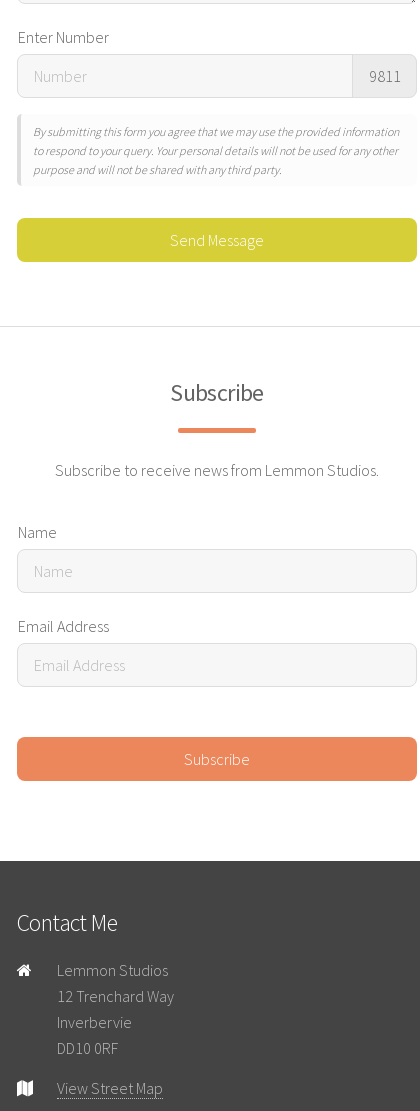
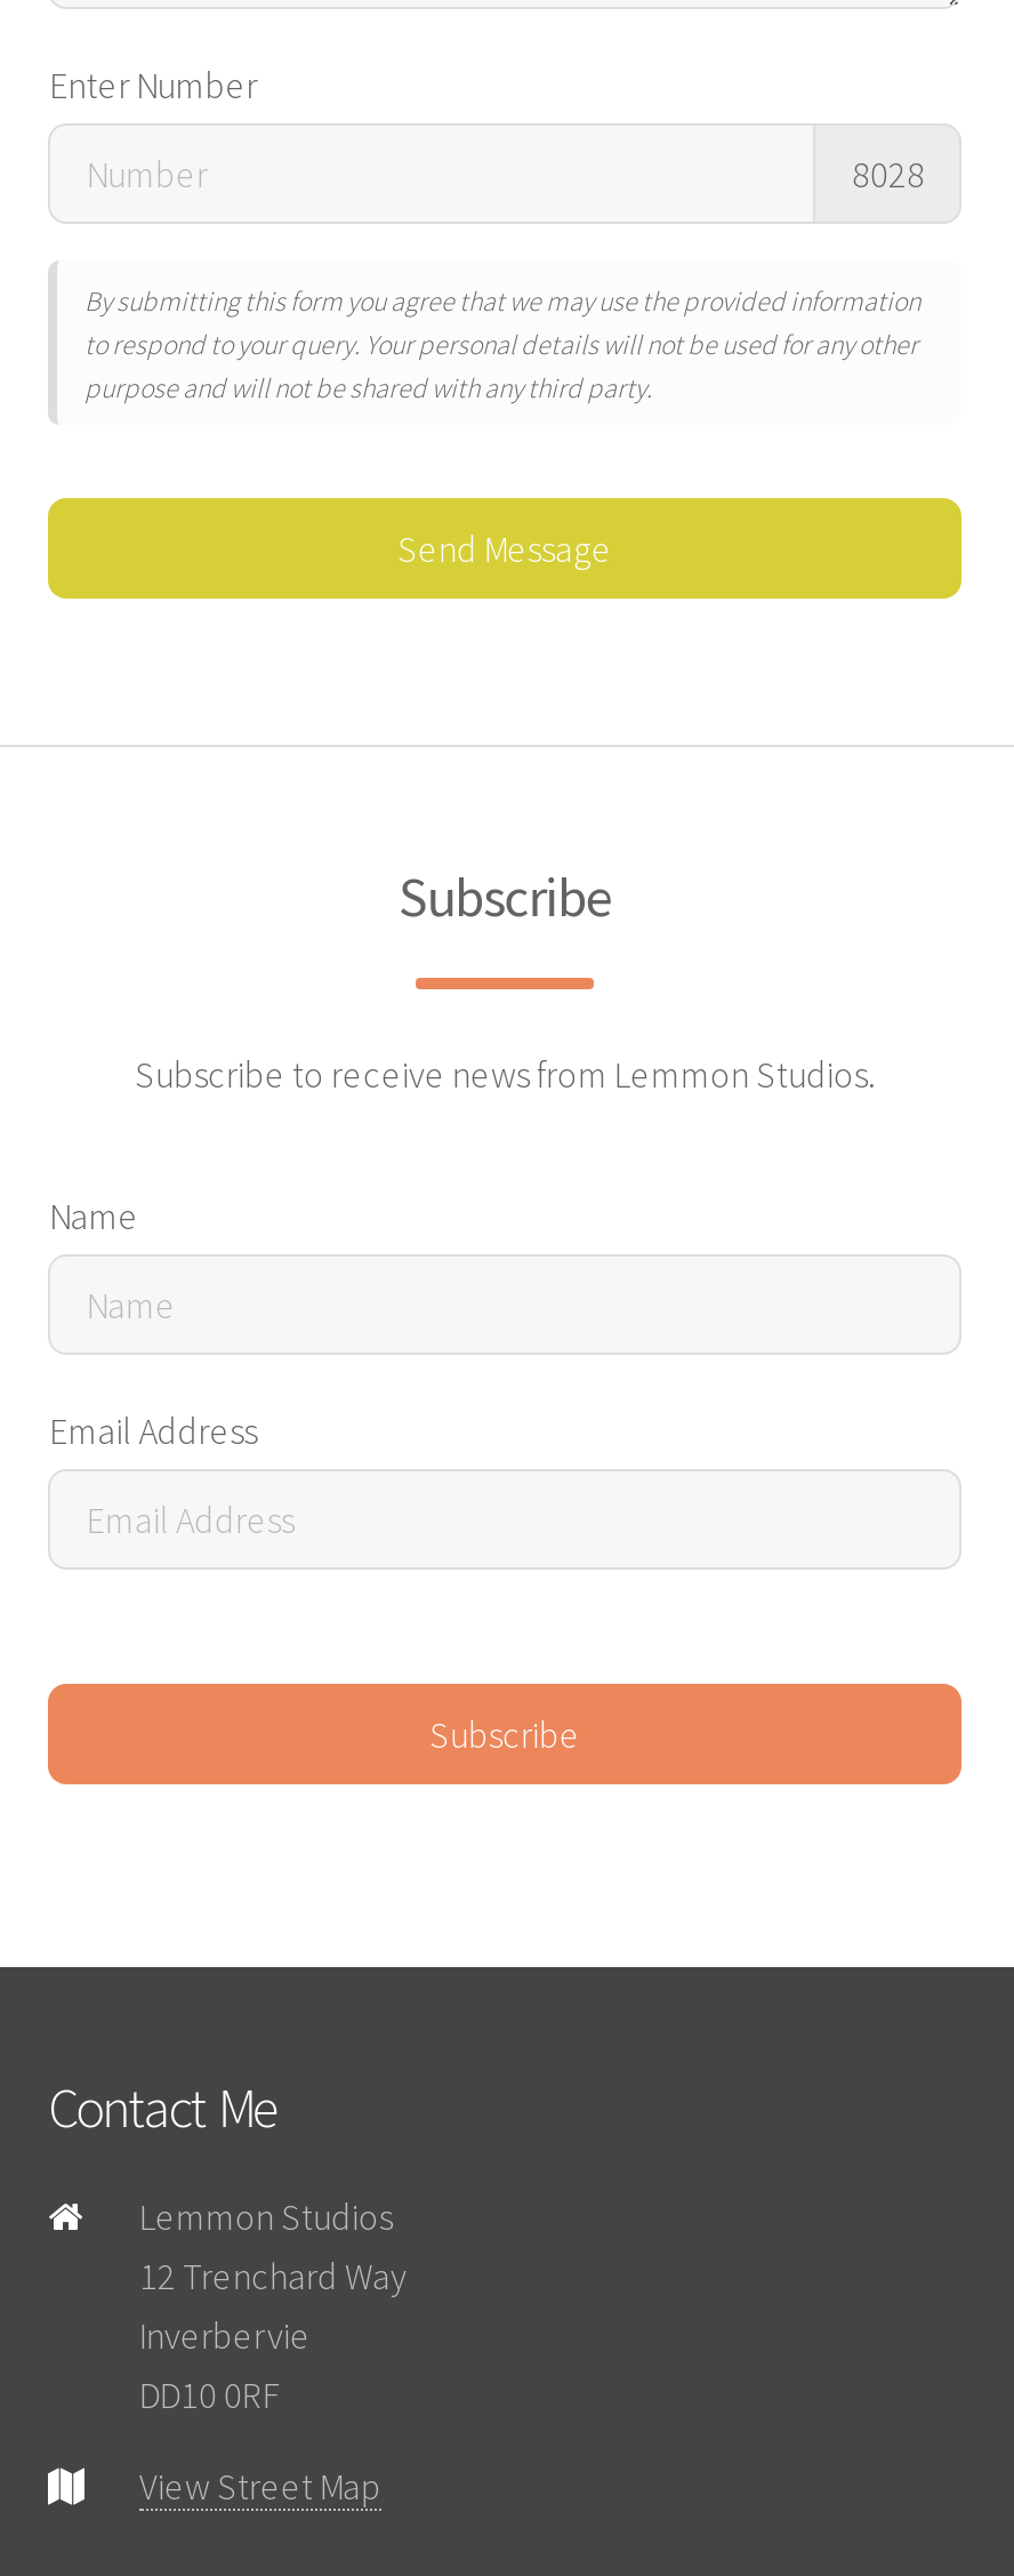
- 9811
+ 8028
